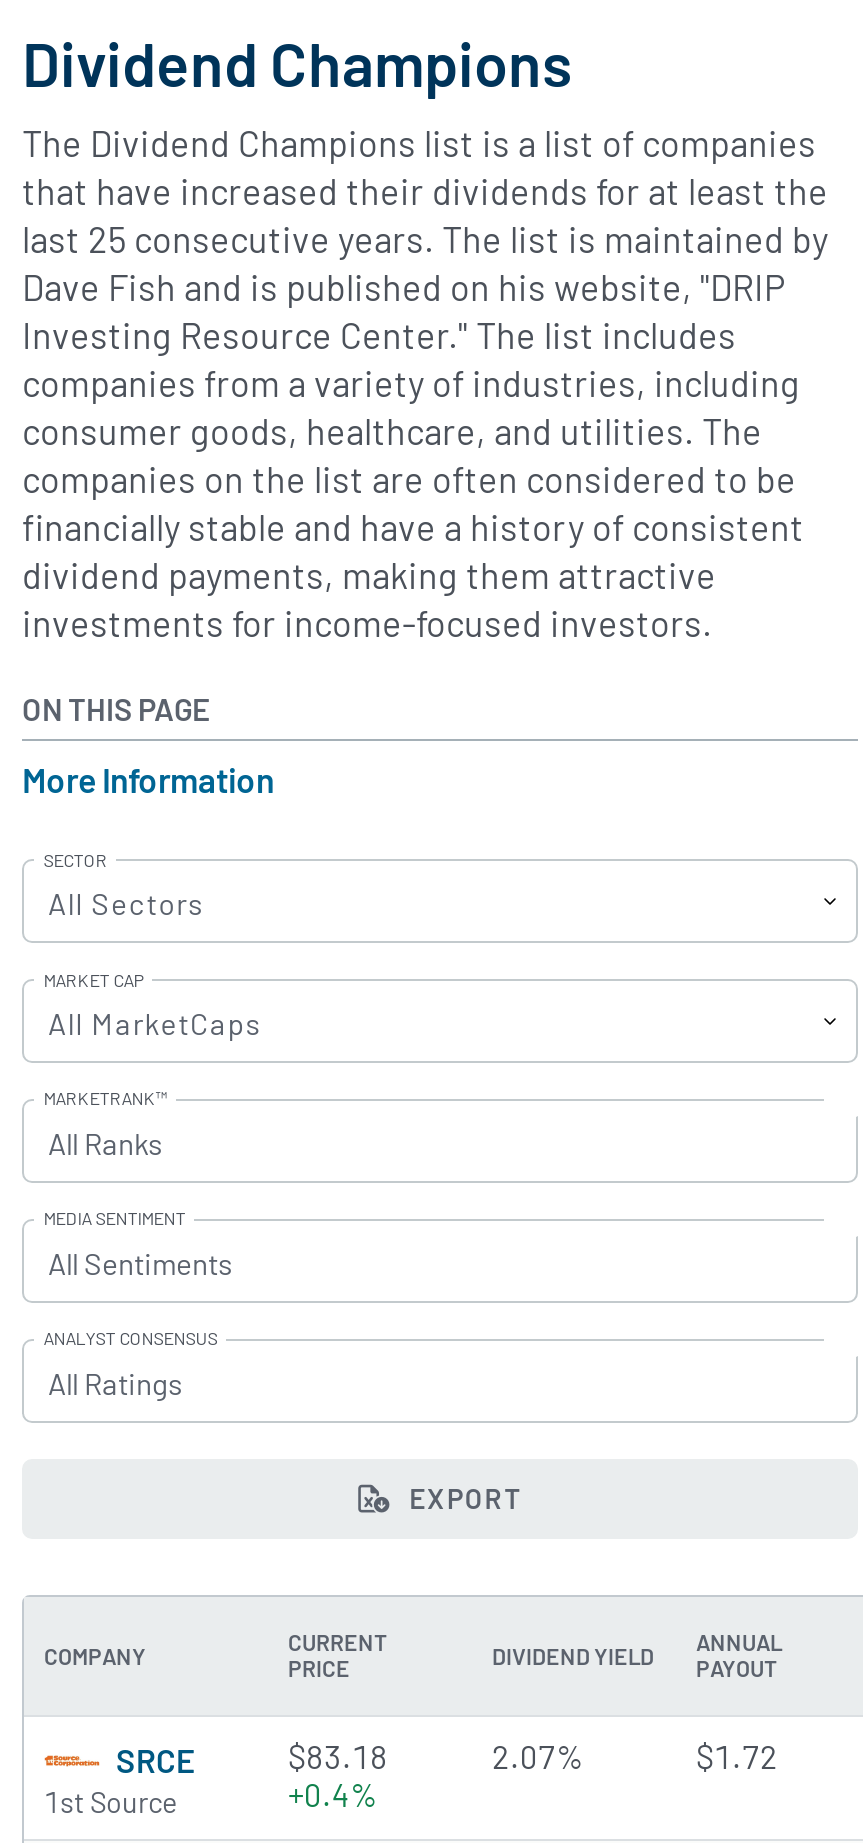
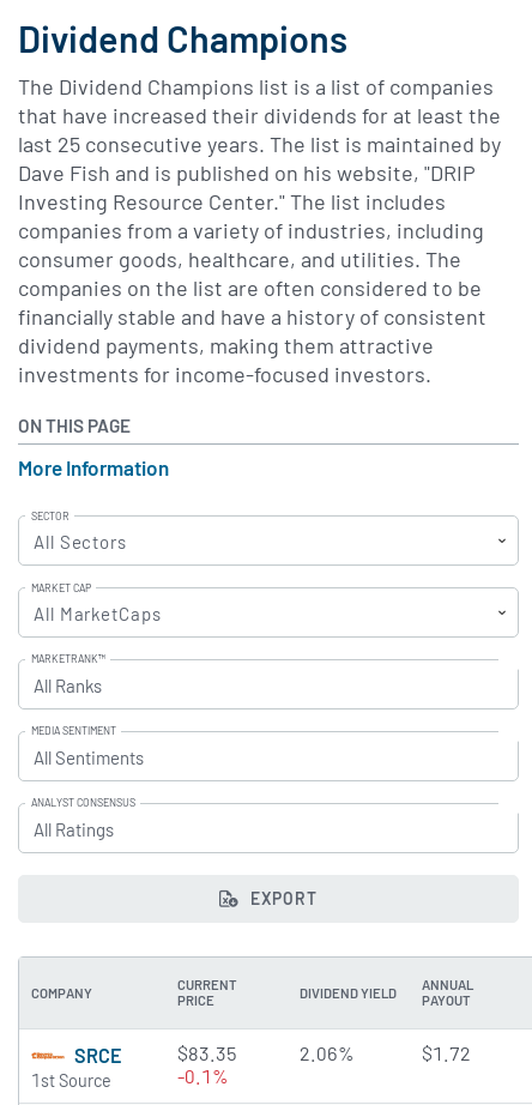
- $83.18
+ $83.35

- 2.07%
+ 2.06%

- +0.4%
+ -0.1%
